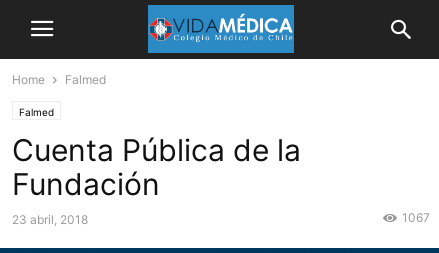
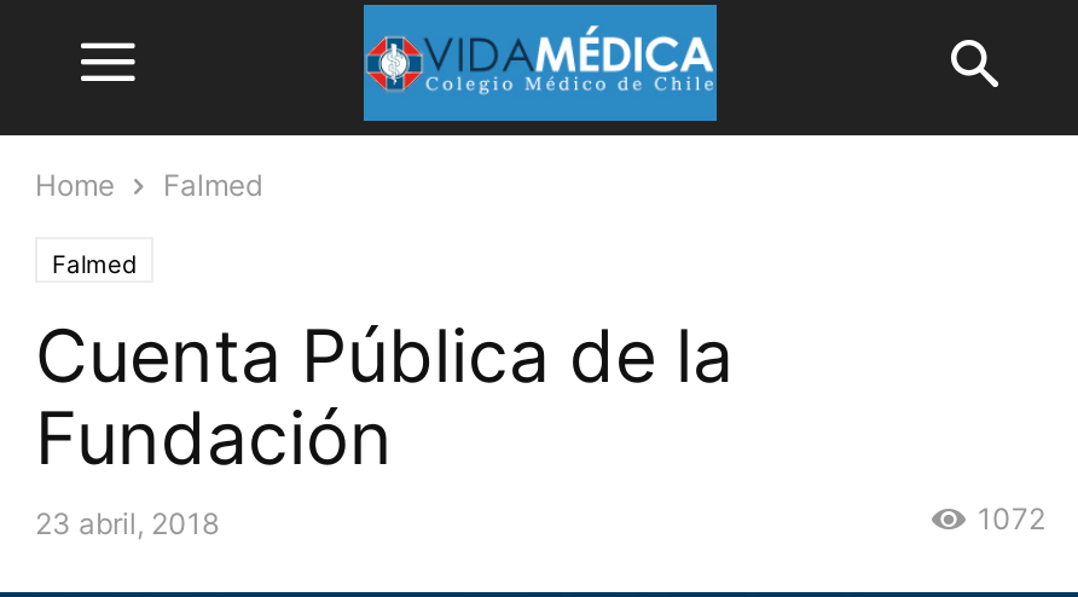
- 1067
+ 1072
